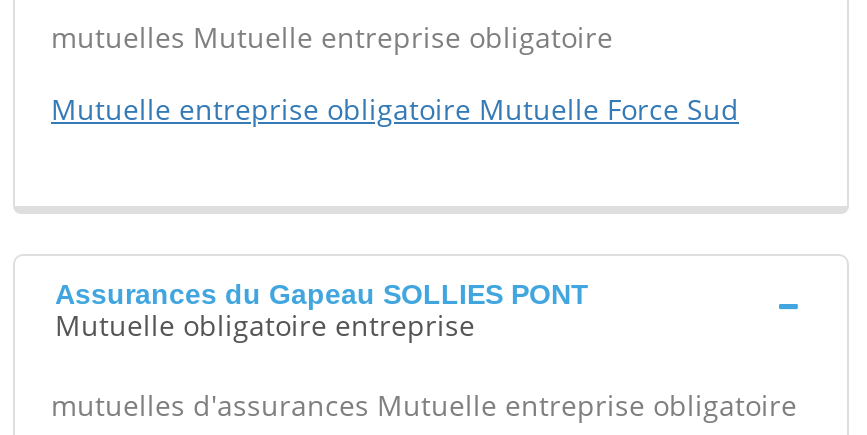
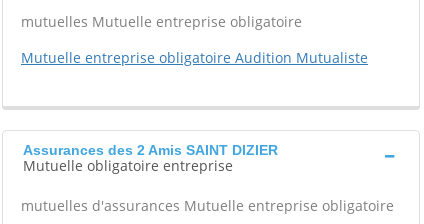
- Mutuelle entreprise obligatoire Mutuelle Force Sud
+ Mutuelle entreprise obligatoire Audition Mutualiste

- Assurances du Gapeau SOLLIES PONT
+ Assurances des 2 Amis SAINT DIZIER
